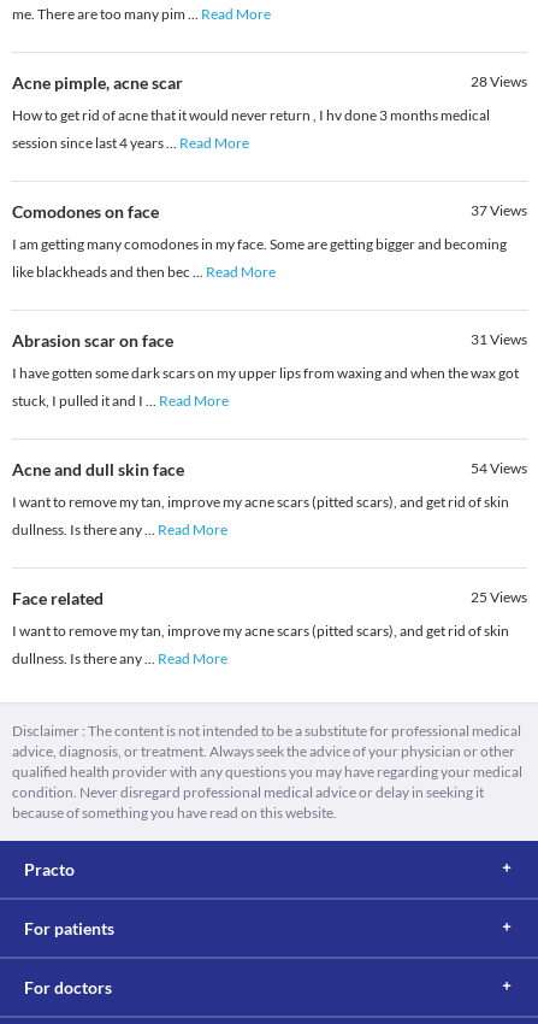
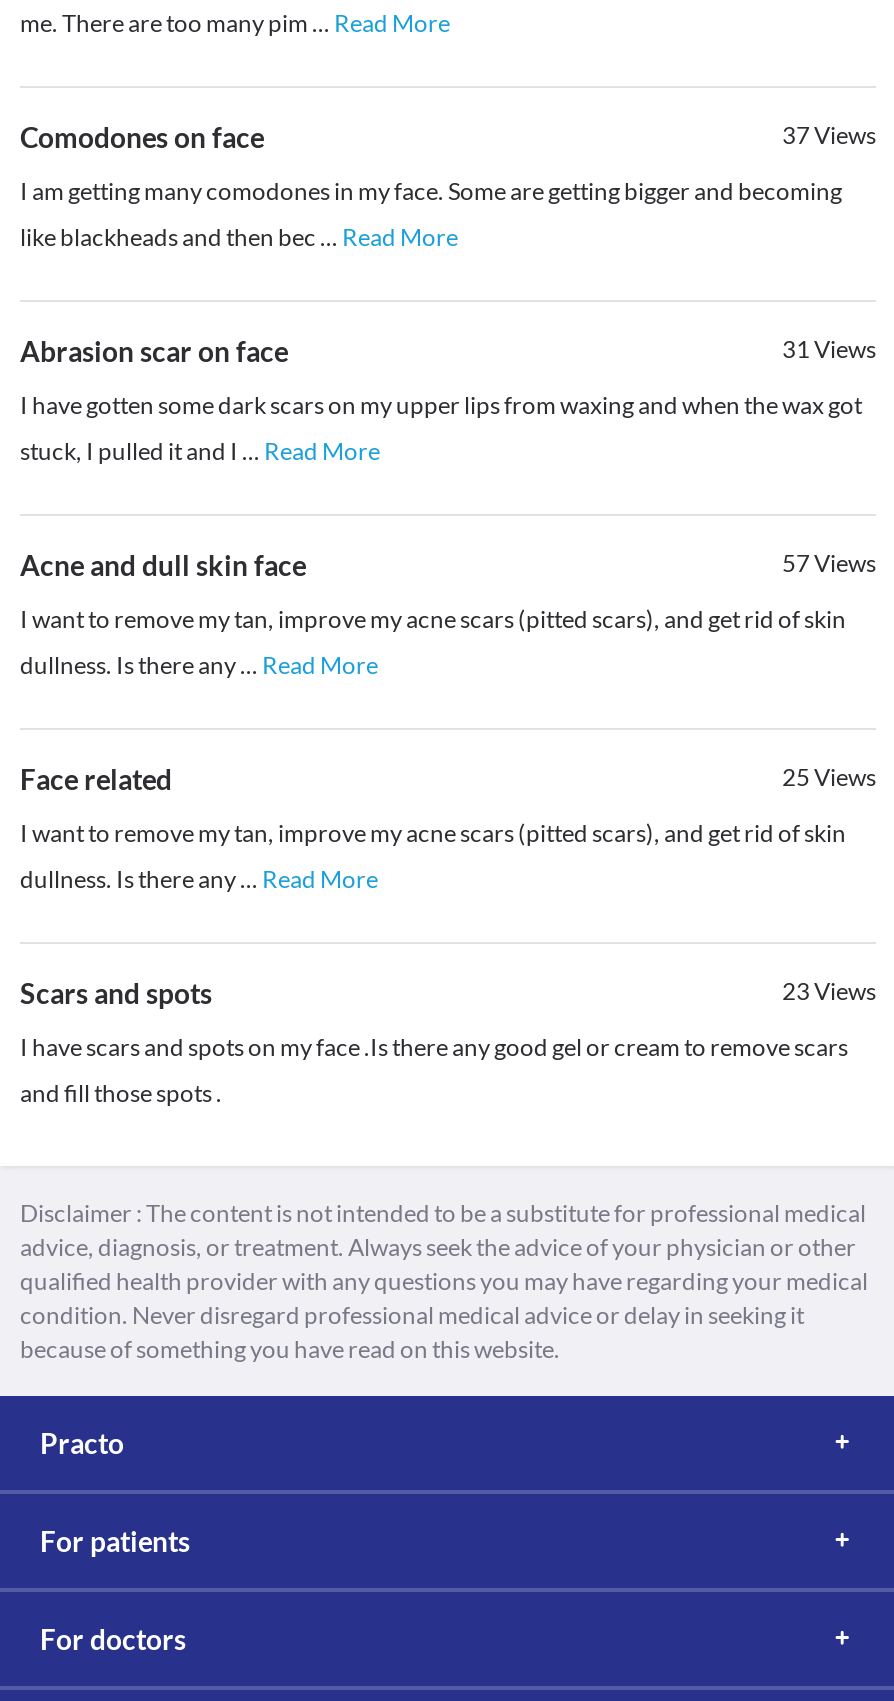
- Acne pimple, acne scar
- 28 Views
- How to get rid of acne that it would never return , I hv done 3 months medical
- session since last 4 years... Read More

moved up: Comodones on face | 37Views | I am getting many comodones in my face. Some are getting bigger and becoming | ... | I want to remove my tan, improve my acne scars (pitted scars), and get rid of skin | dullness. Is there any... Read More

- 54Views
+ 57Views

+ Scars and spots
+ 23Views
+ I have scars and spots on my face .Is there any good gel or cream to remove scars
+ and fill those spots .
